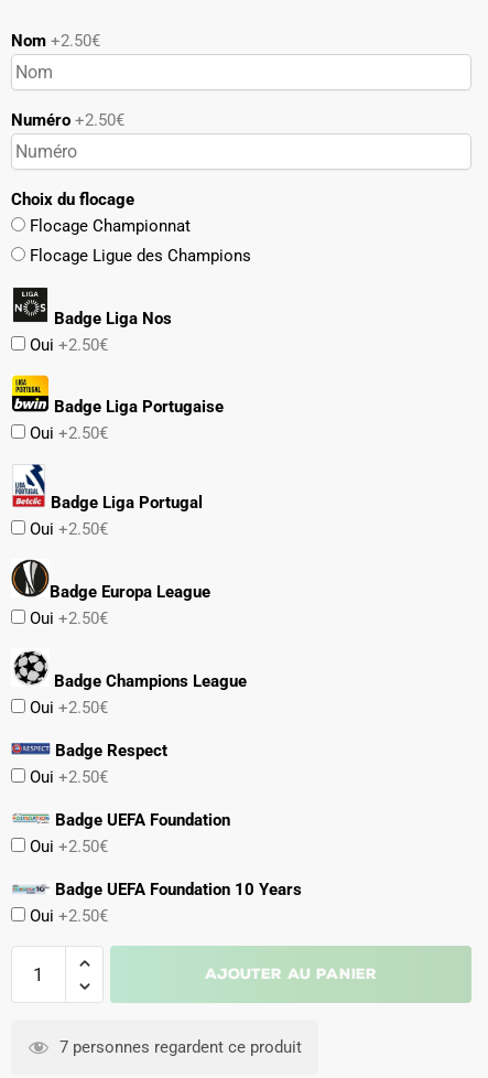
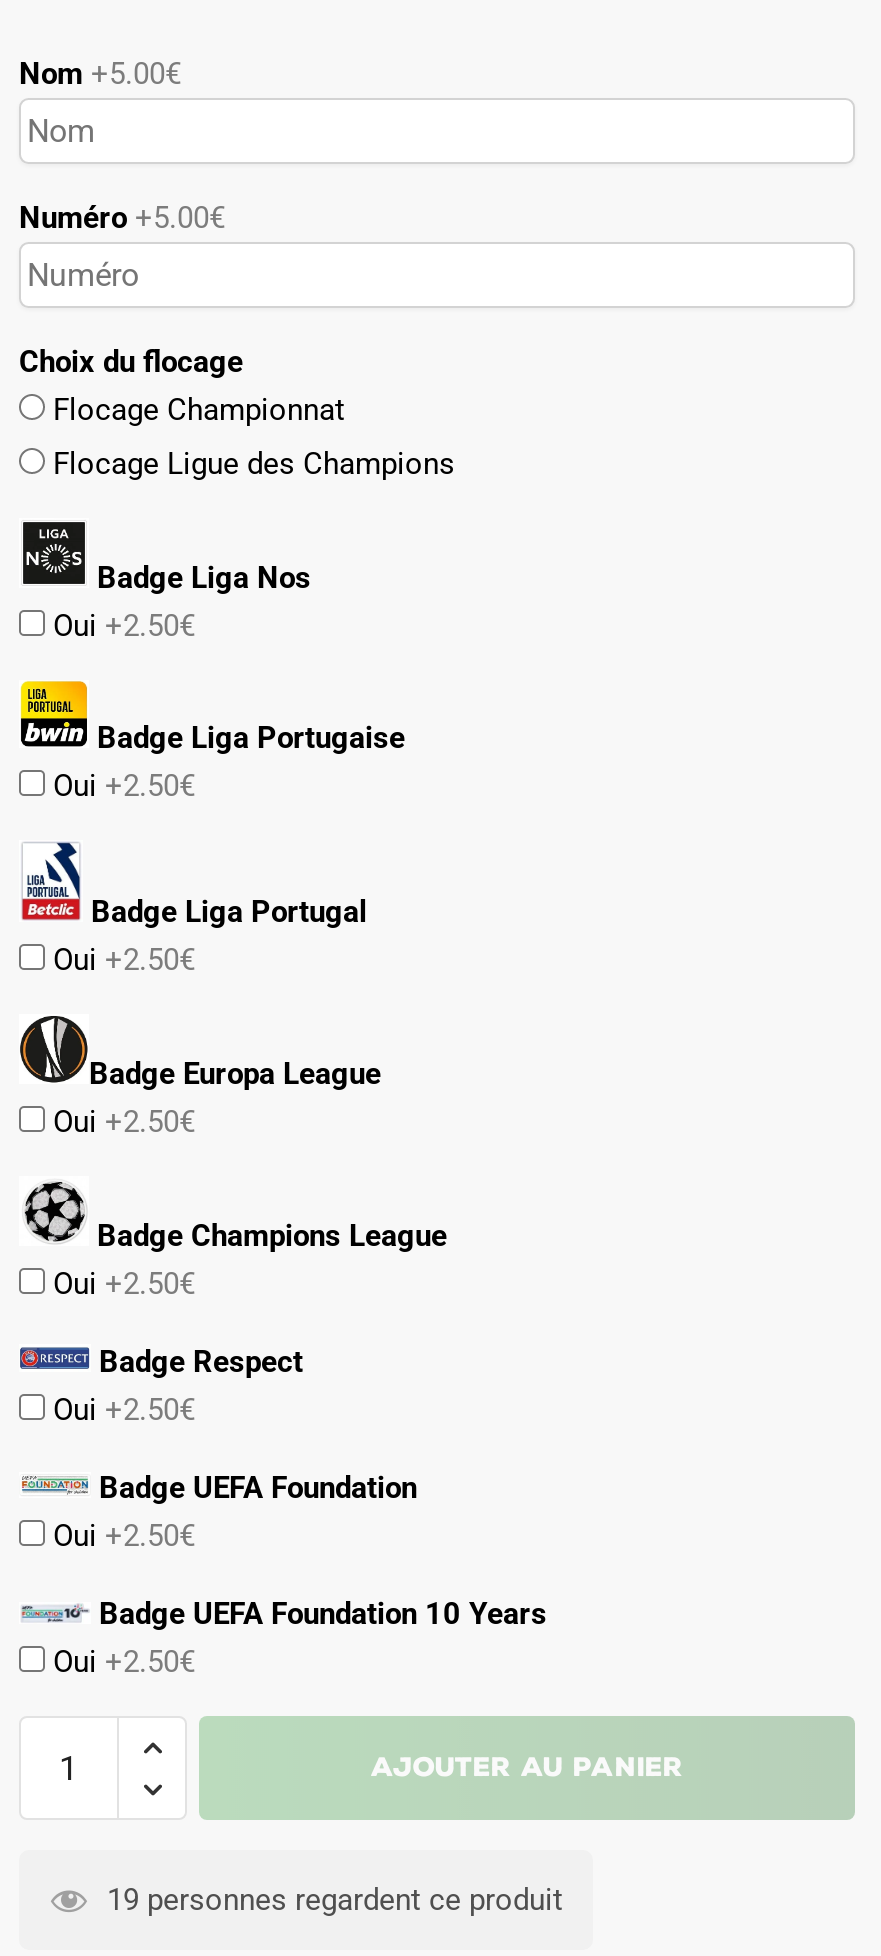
- Nom +2.50€
+ Nom +5.00€

- Numéro +2.50€
+ Numéro +5.00€

- 7 personnes regardent ce produit
+ 19 personnes regardent ce produit
